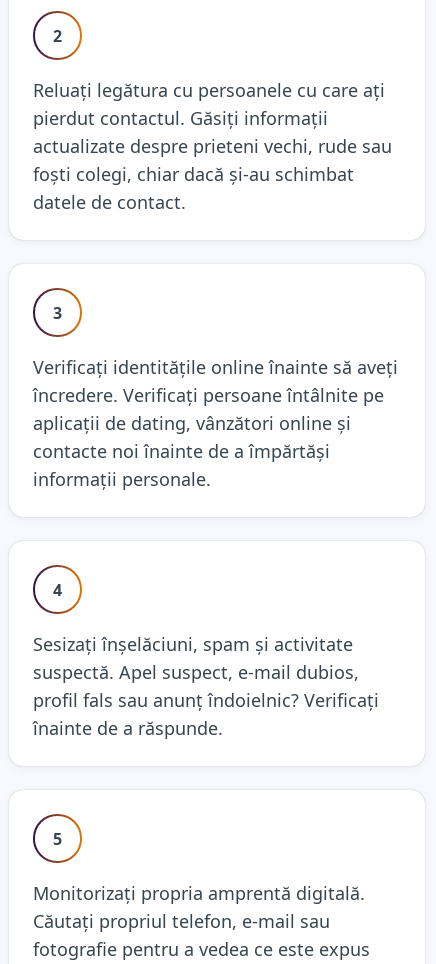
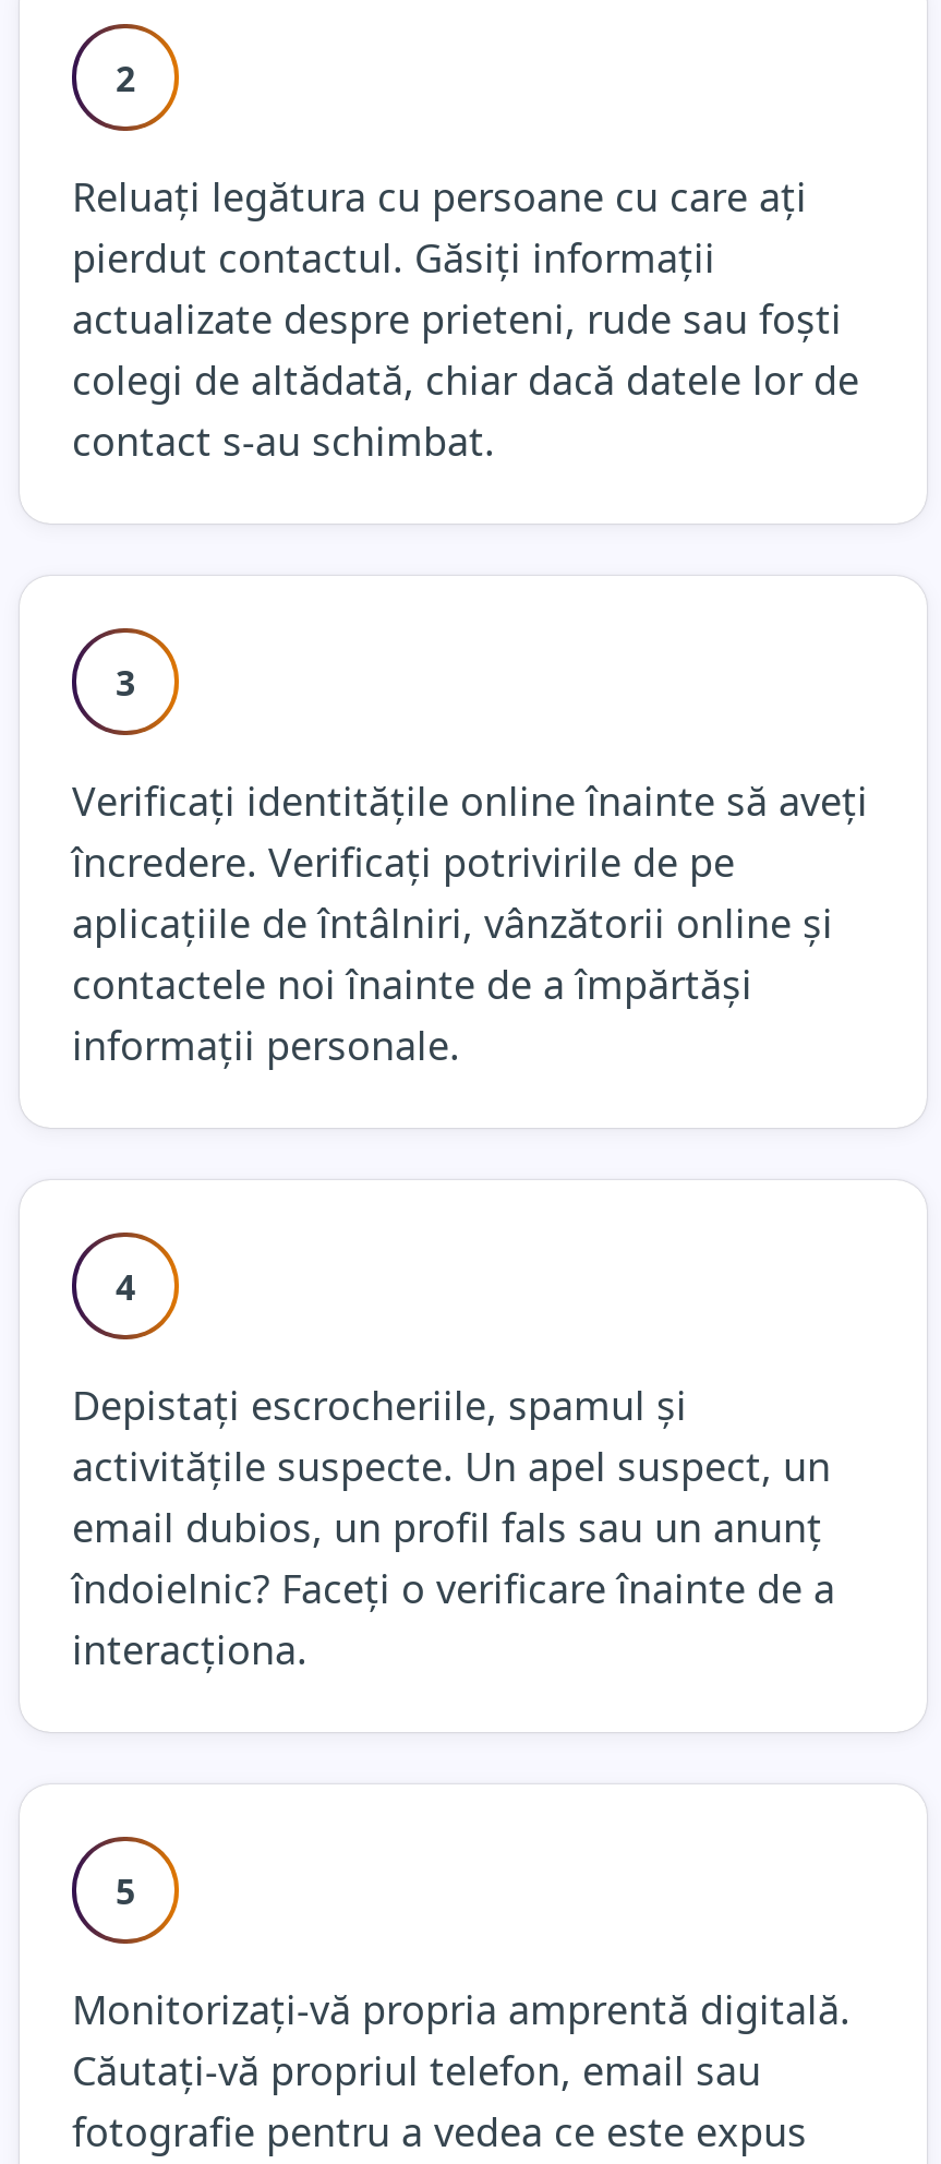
- Reluați legătura cu persoanele cu care ați
+ Reluați legătura cu persoane cu care ați

- actualizate despre prieteni vechi, rude sau
- foști colegi, chiar dacă și-au schimbat
- datele de contact.
+ actualizate despre prieteni, rude sau foști
+ colegi de altădată, chiar dacă datele lor de
+ contact s-au schimbat.

- încredere. Verificați persoane întâlnite pe
+ încredere. Verificați potrivirile de pe

- aplicații de dating, vânzători online și
+ aplicațiile de întâlniri, vânzătorii online și

- contacte noi înainte de a împărtăși
+ contactele noi înainte de a împărtăși

- Sesizați înșelăciuni, spam și activitate
- suspectă. Apel suspect, e-mail dubios,
- profil fals sau anunț îndoielnic? Verificați
- înainte de a răspunde.
+ Depistați escrocheriile, spamul și
+ activitățile suspecte. Un apel suspect, un
+ email dubios, un profil fals sau un anunț
+ îndoielnic? Faceți o verificare înainte de a
+ interacționa.

- Monitorizați propria amprentă digitală.
+ Monitorizați-vă propria amprentă digitală.

- Căutați propriul telefon, e-mail sau
+ Căutați-vă propriul telefon, email sau
